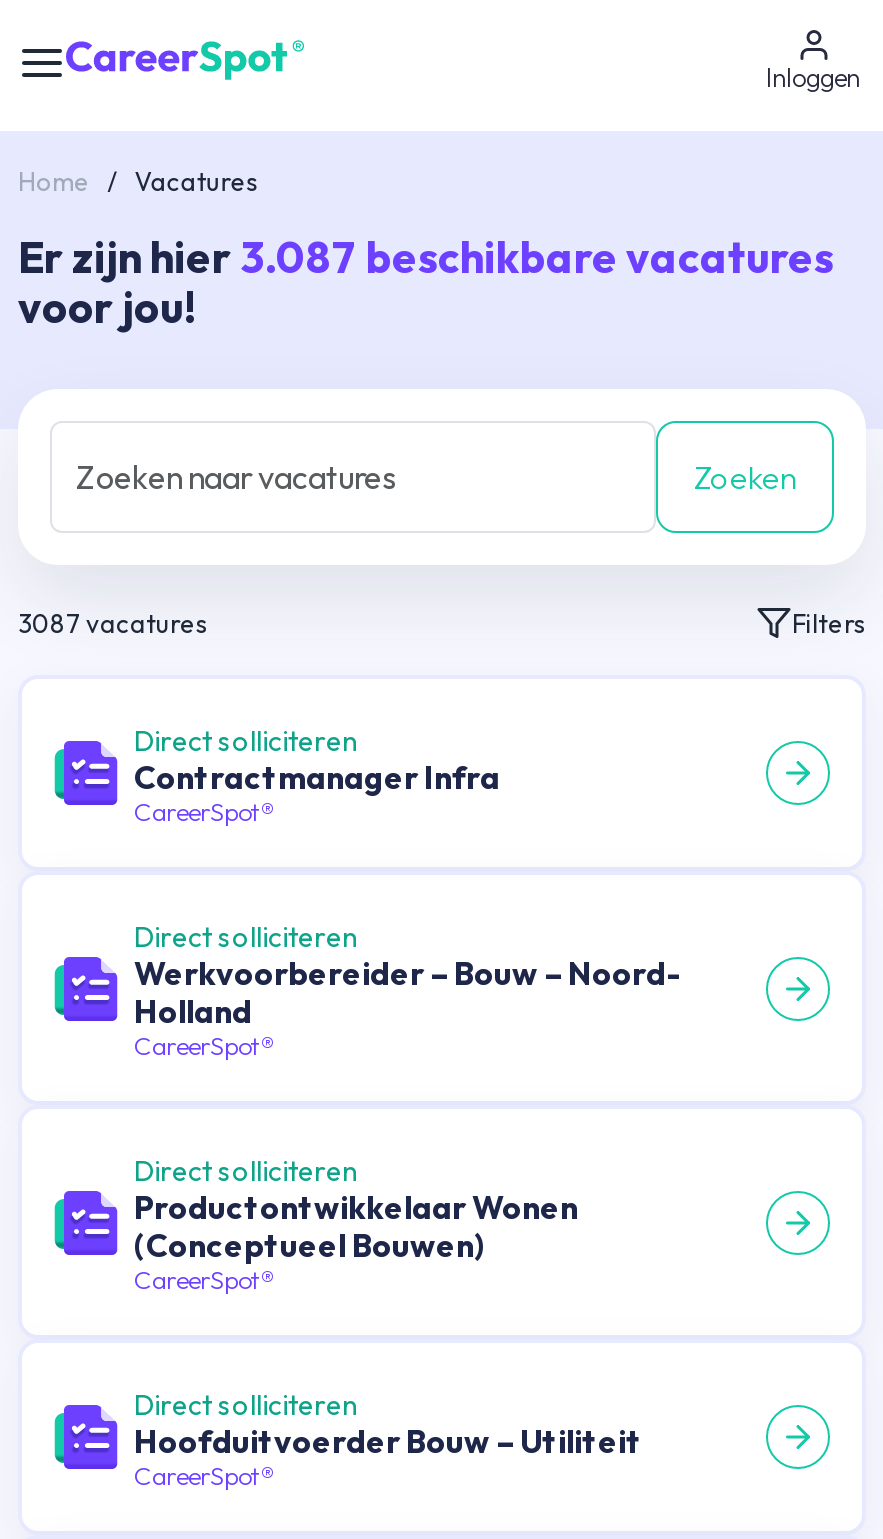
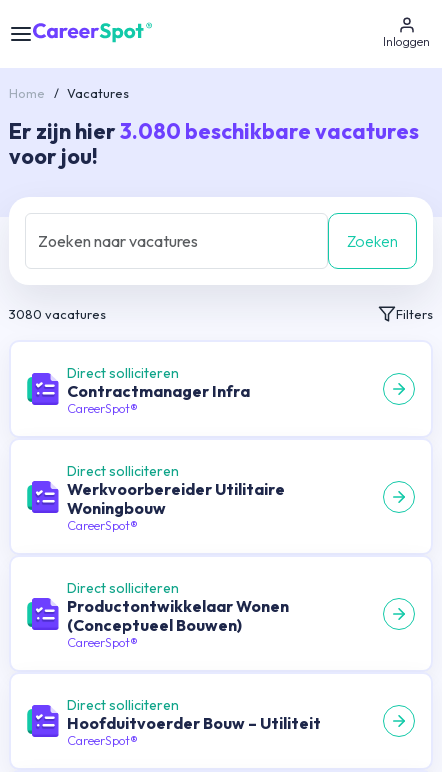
- Er zijn hier 3.087 beschikbare vacatures
+ Er zijn hier 3.080 beschikbare vacatures

- 3087 vacatures
+ 3080 vacatures

- Werkvoorbereider – Bouw – Noord-
- Holland
+ Werkvoorbereider Utilitaire
+ Woningbouw
